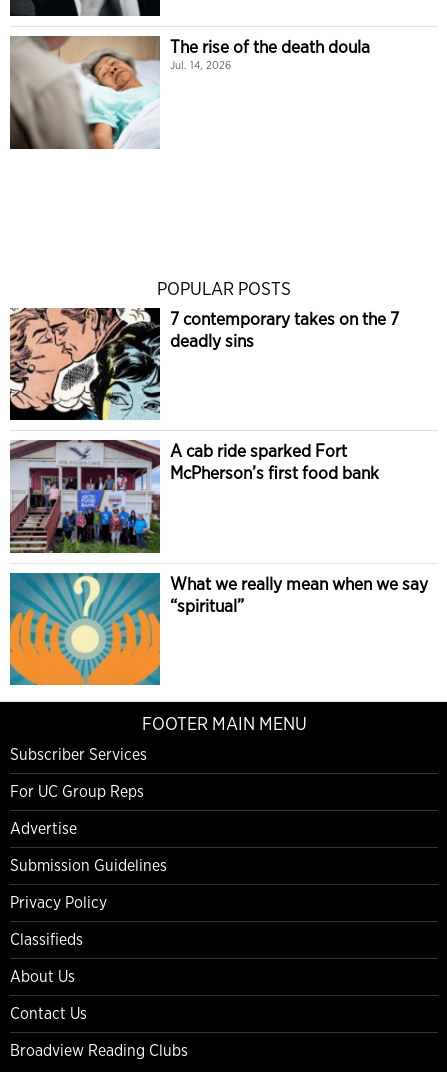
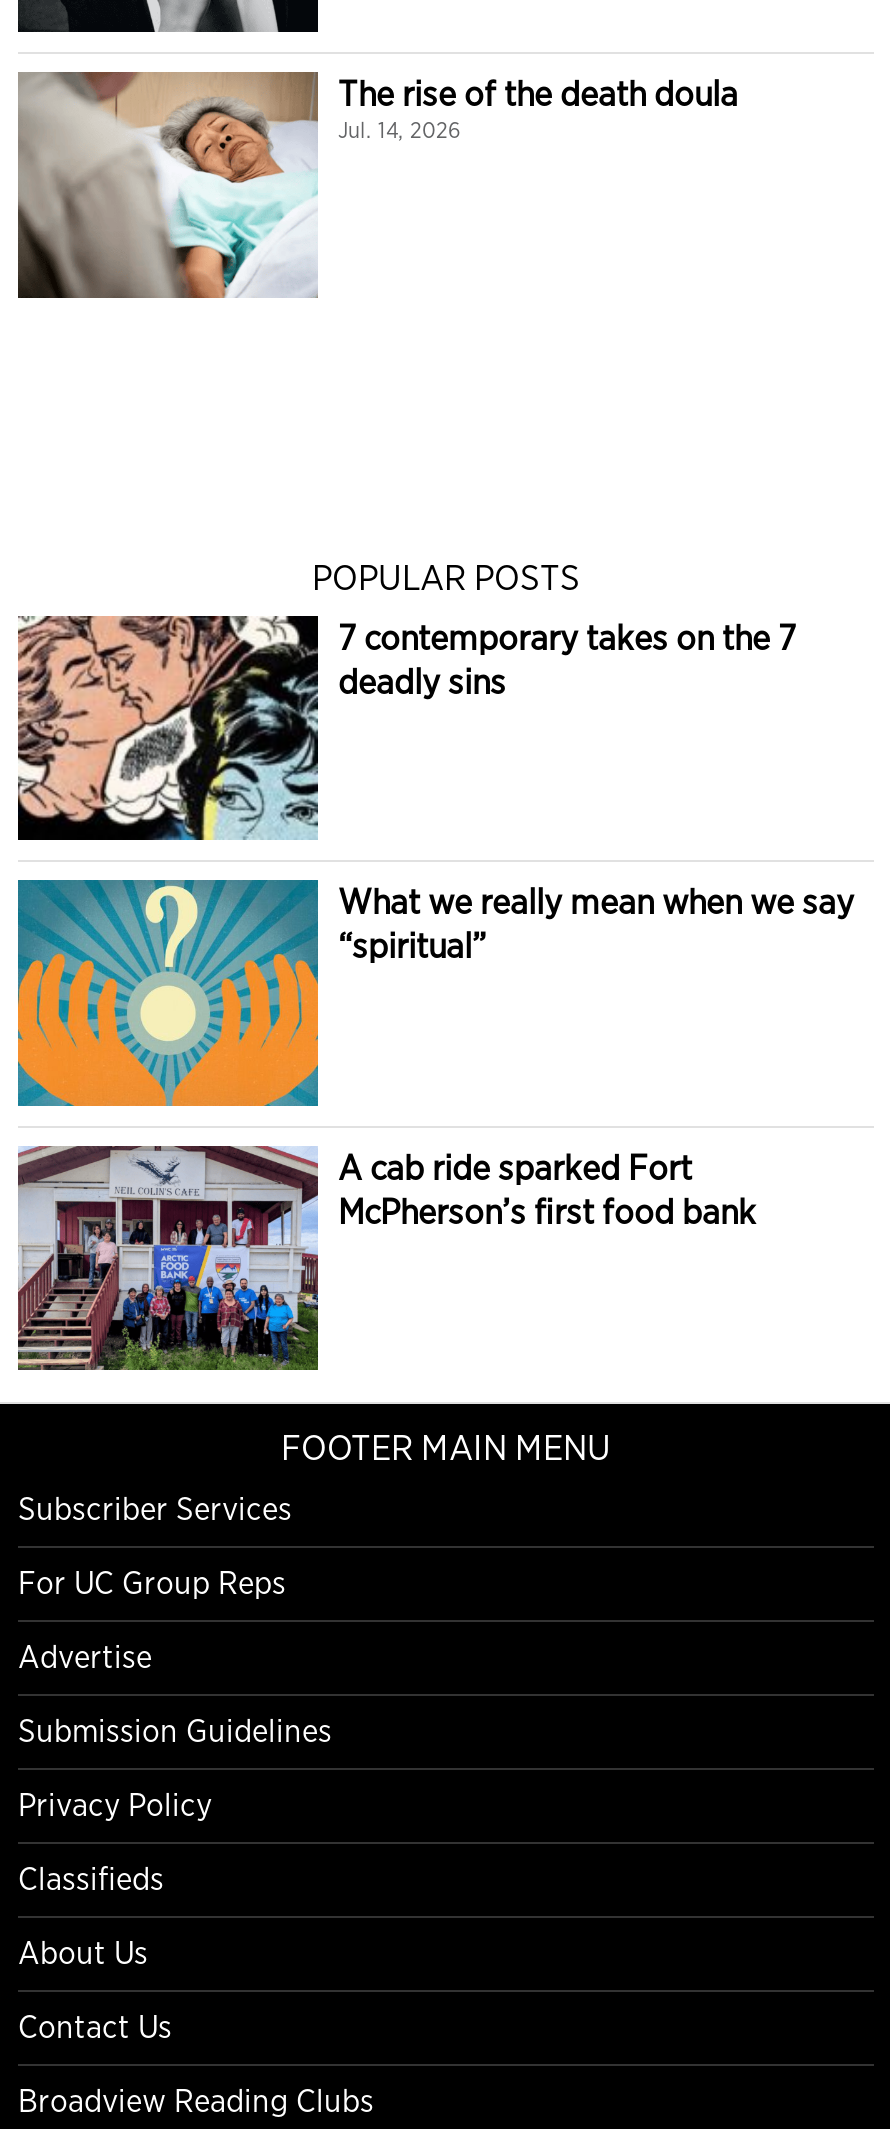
moved down: [image] | A cab ride sparked Fort | McPherson’s first food bank

moved up: [image] | What we really mean when we say | “spiritual”
